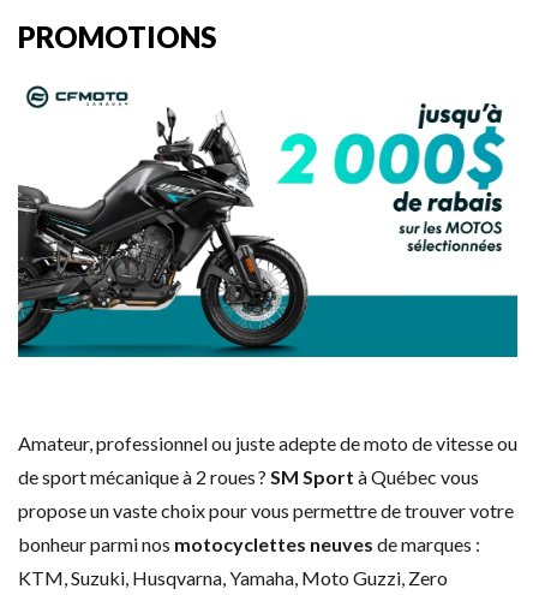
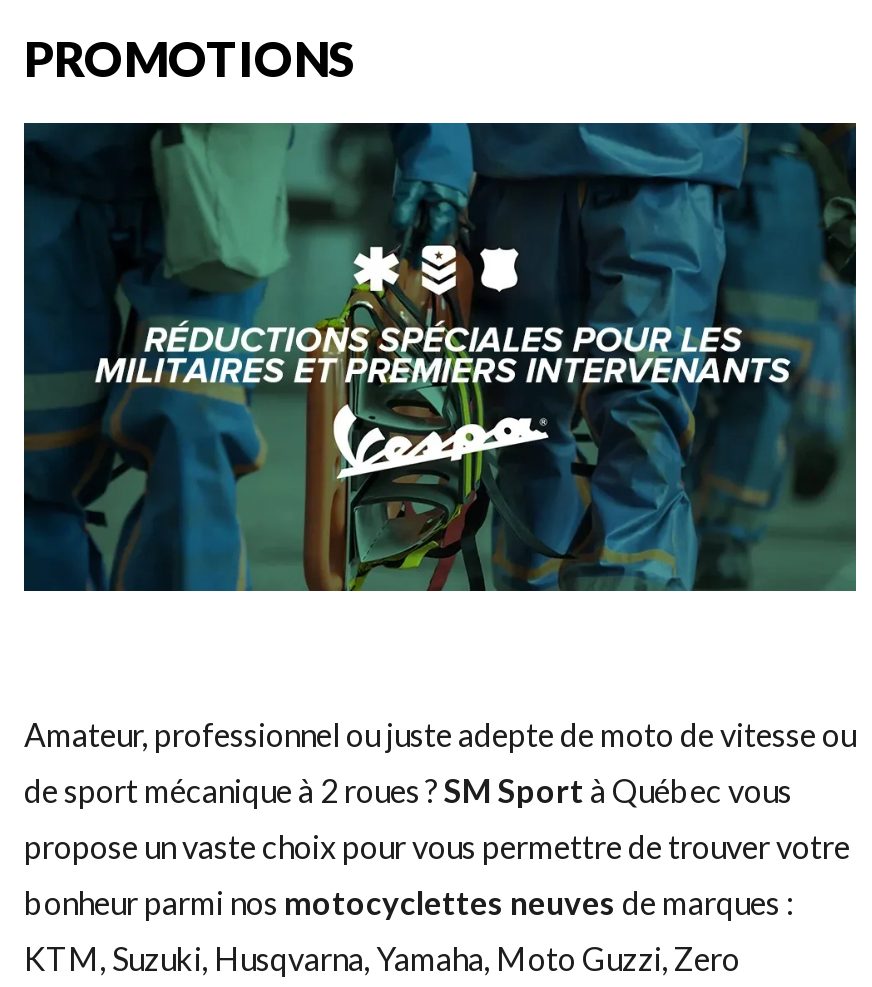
- [image]
+ [image]
